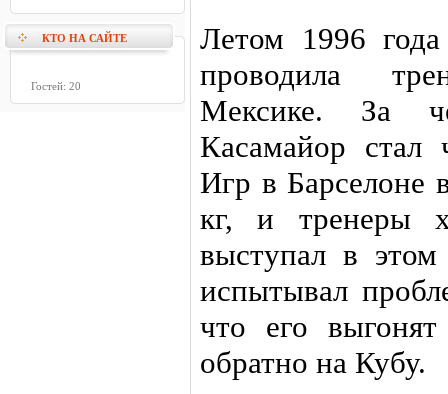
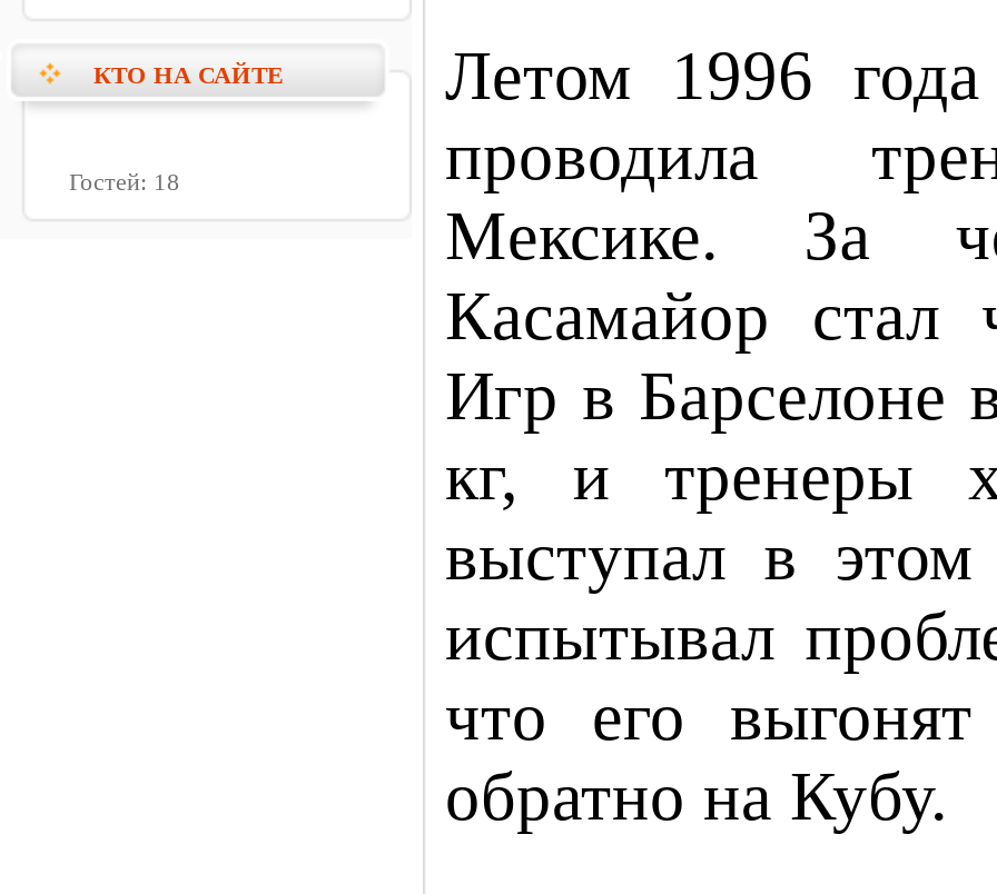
- Гостей: 20
+ Гостей: 18
